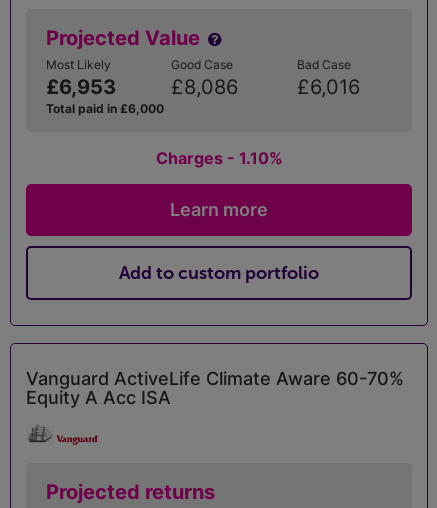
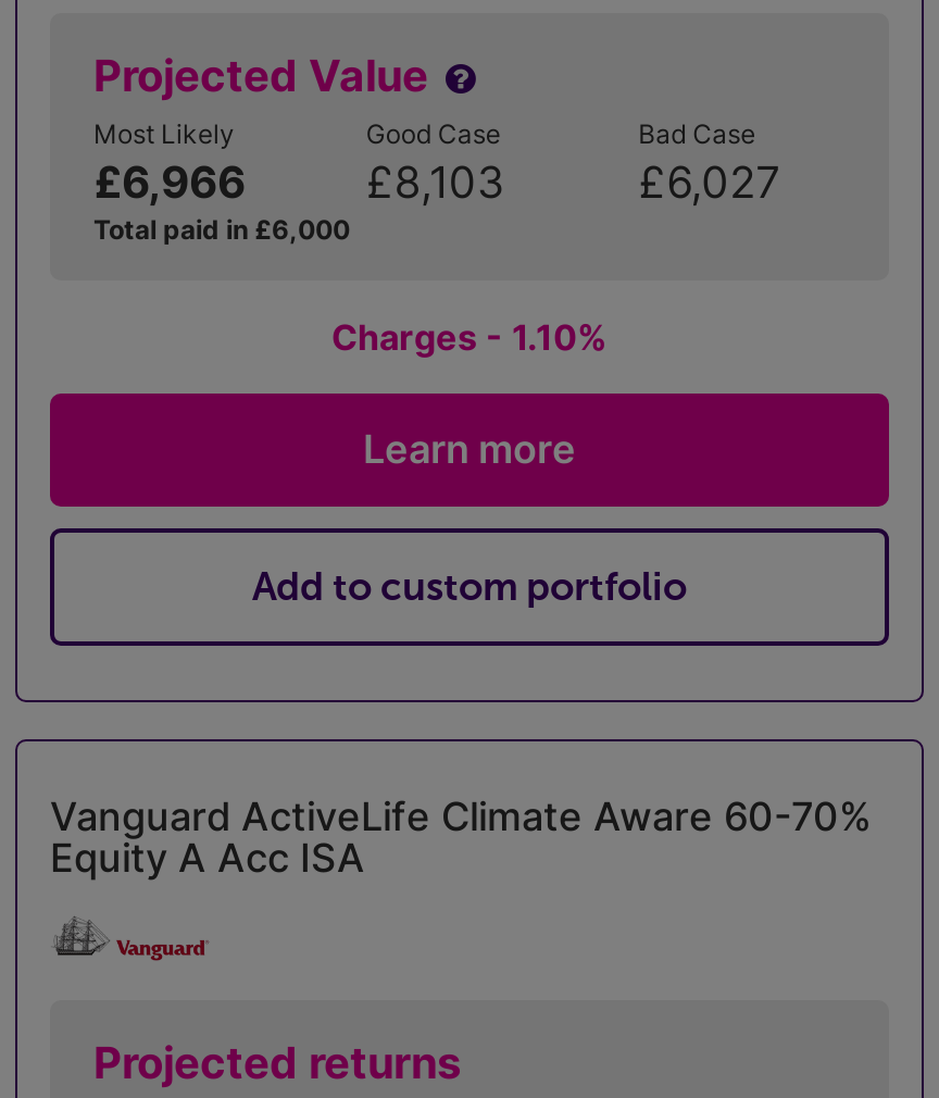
- £6,953
+ £6,966

- £8,086
+ £8,103

- £6,016
+ £6,027
